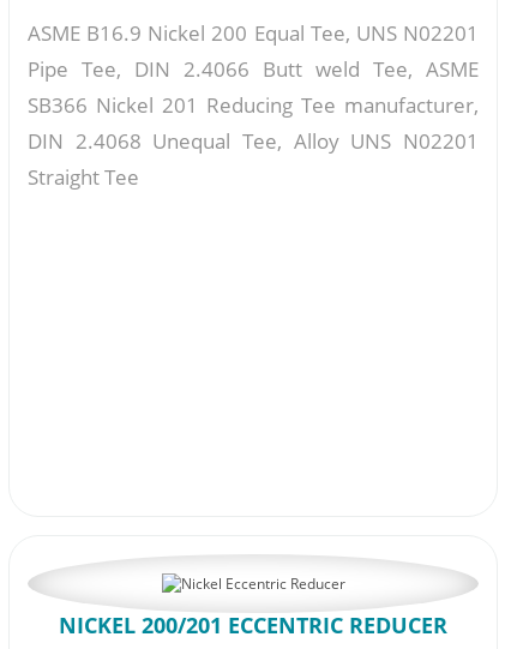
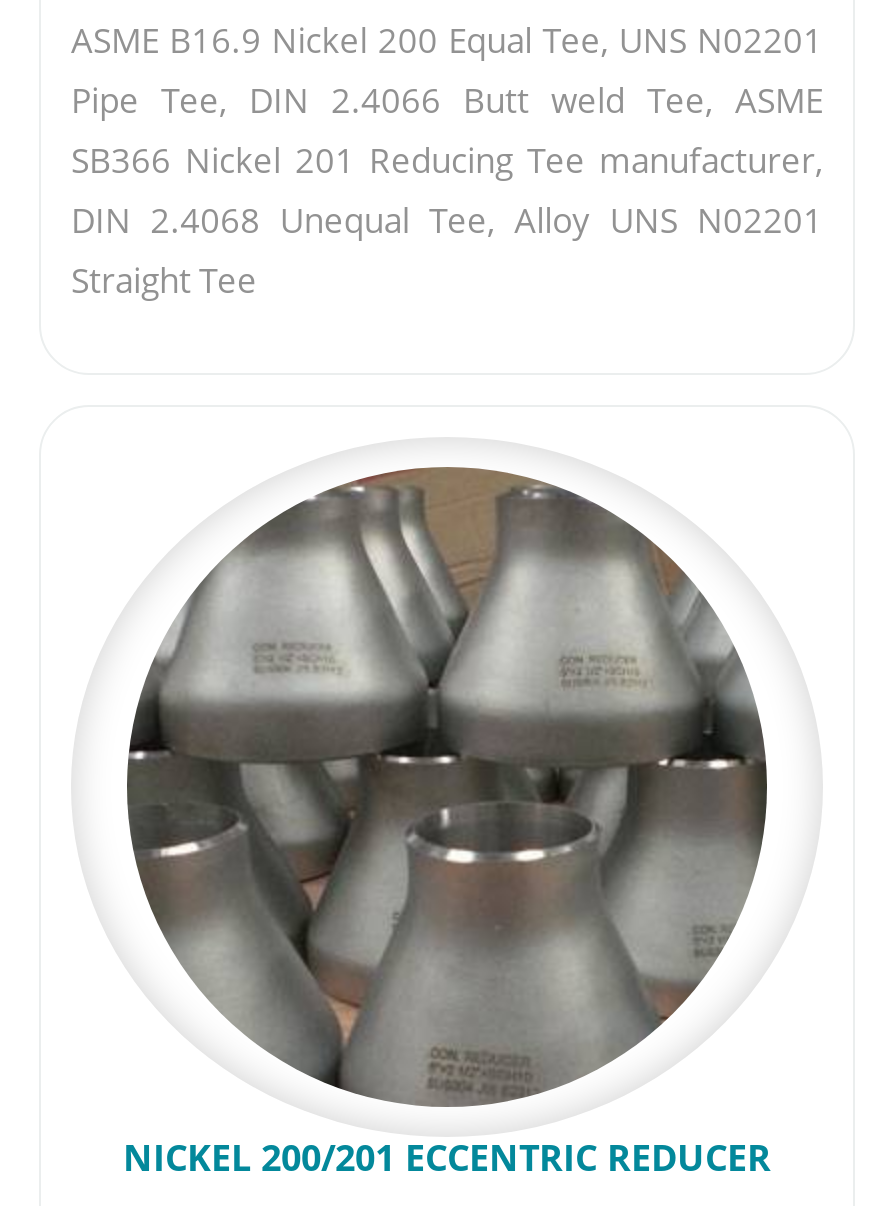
+ [image]
